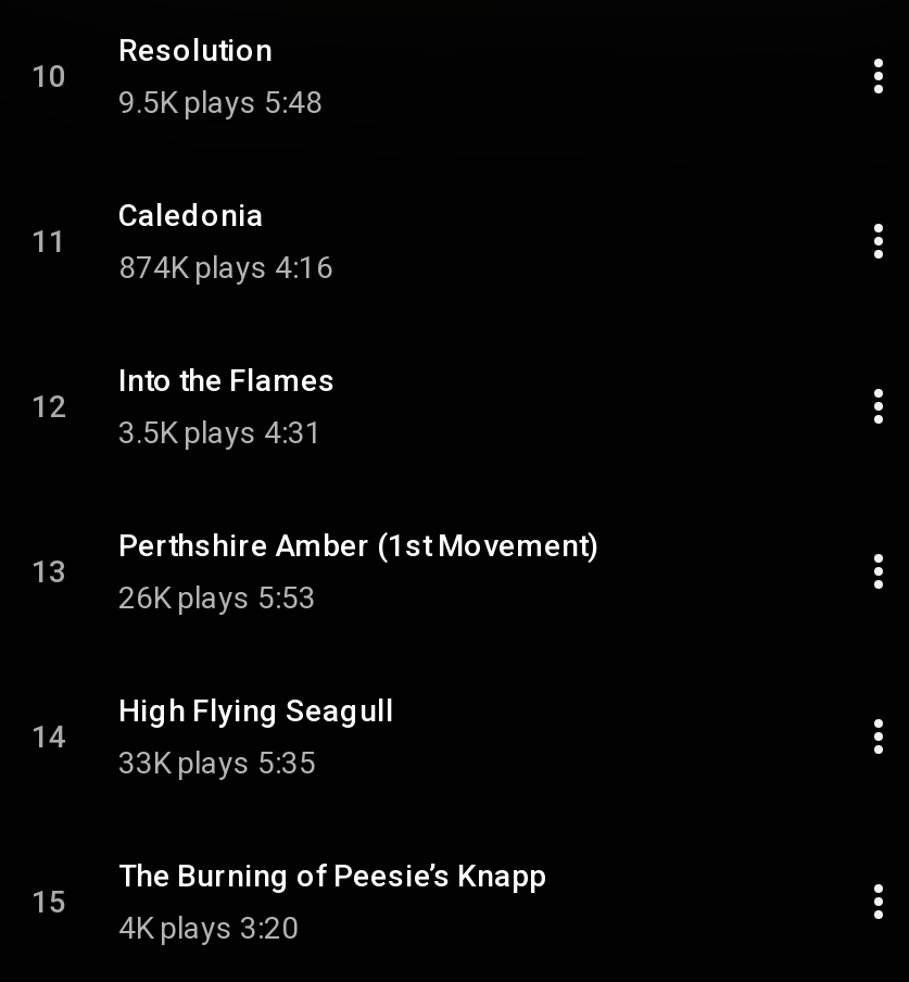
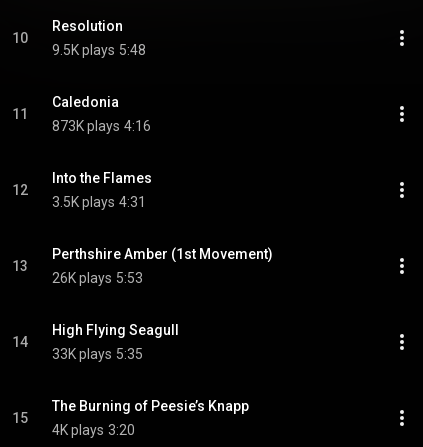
- 874K plays 4:16
+ 873K plays 4:16
